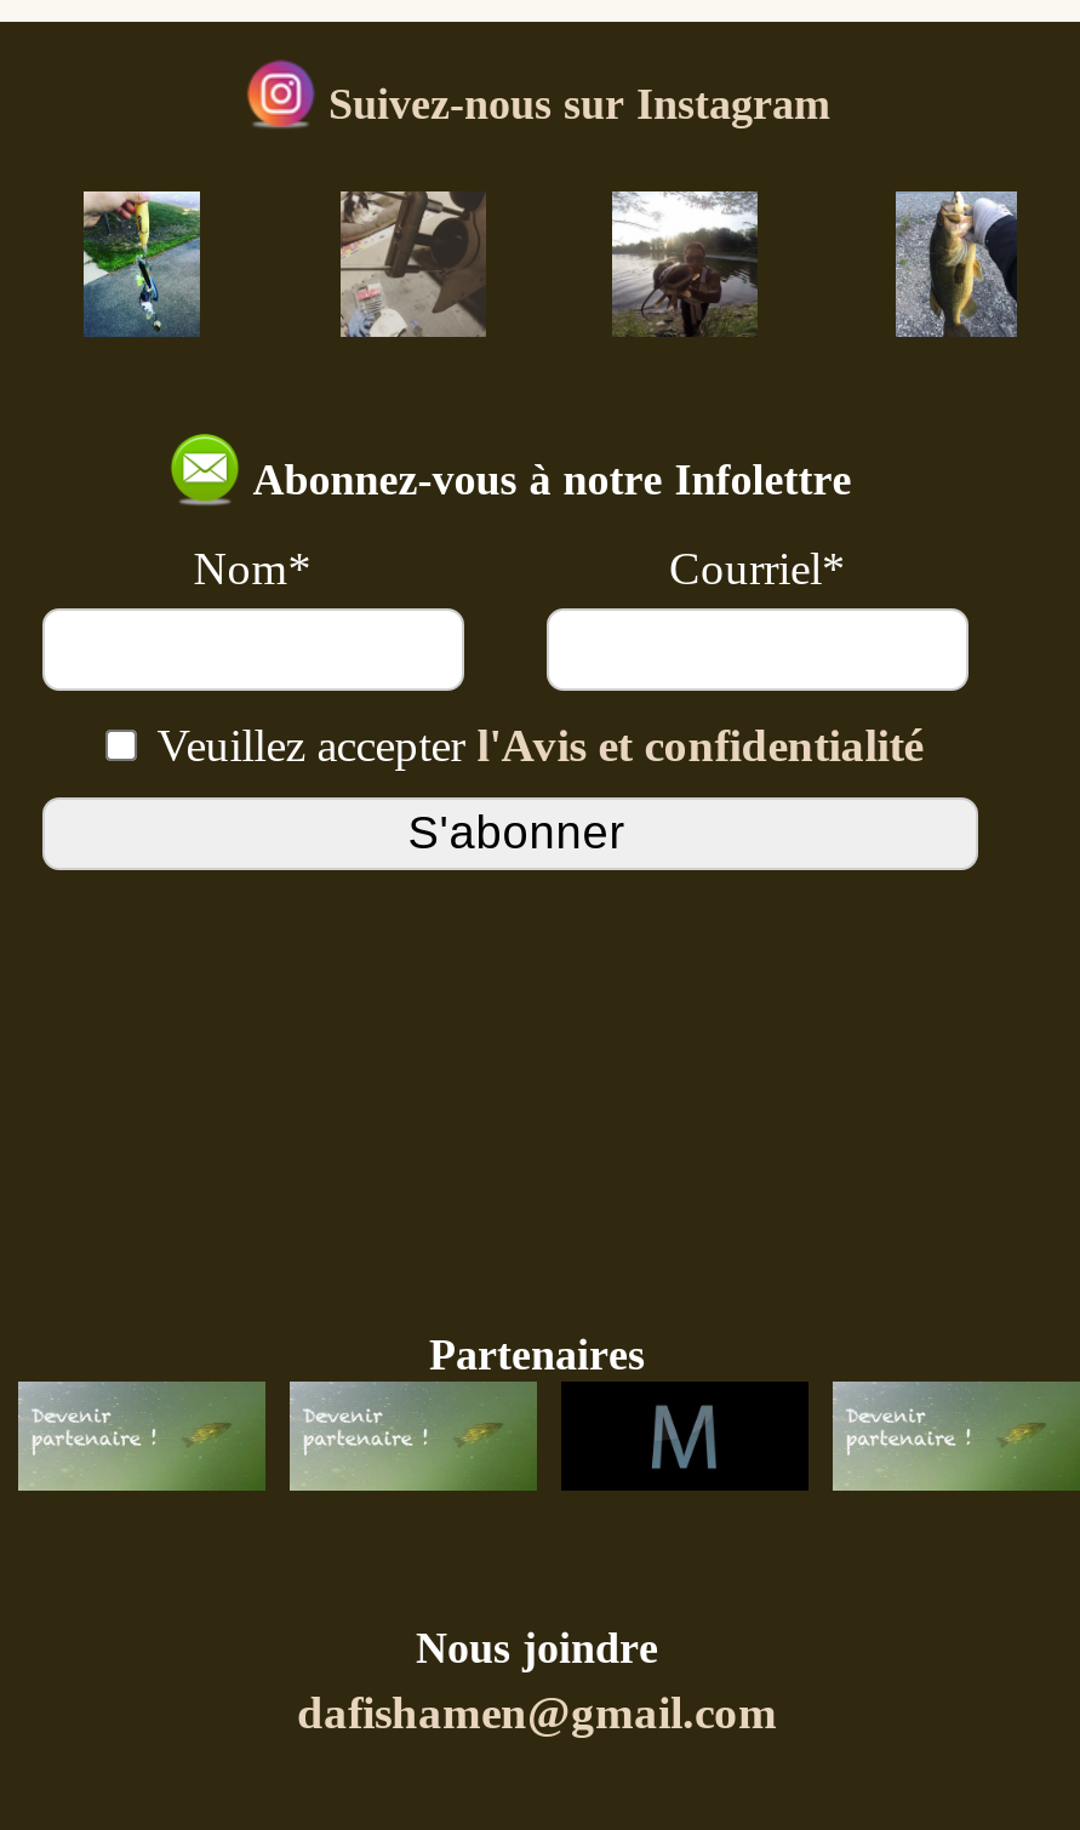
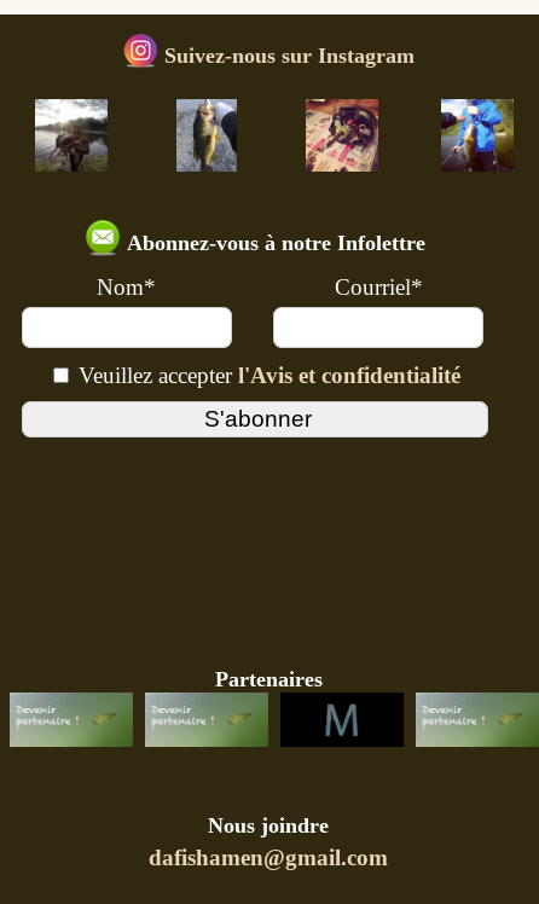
- [image]
+ [image]

- [image]
+ [image]

- [image]
+ [image]

- [image]
+ [image]
